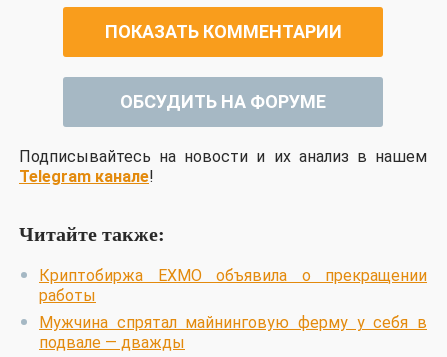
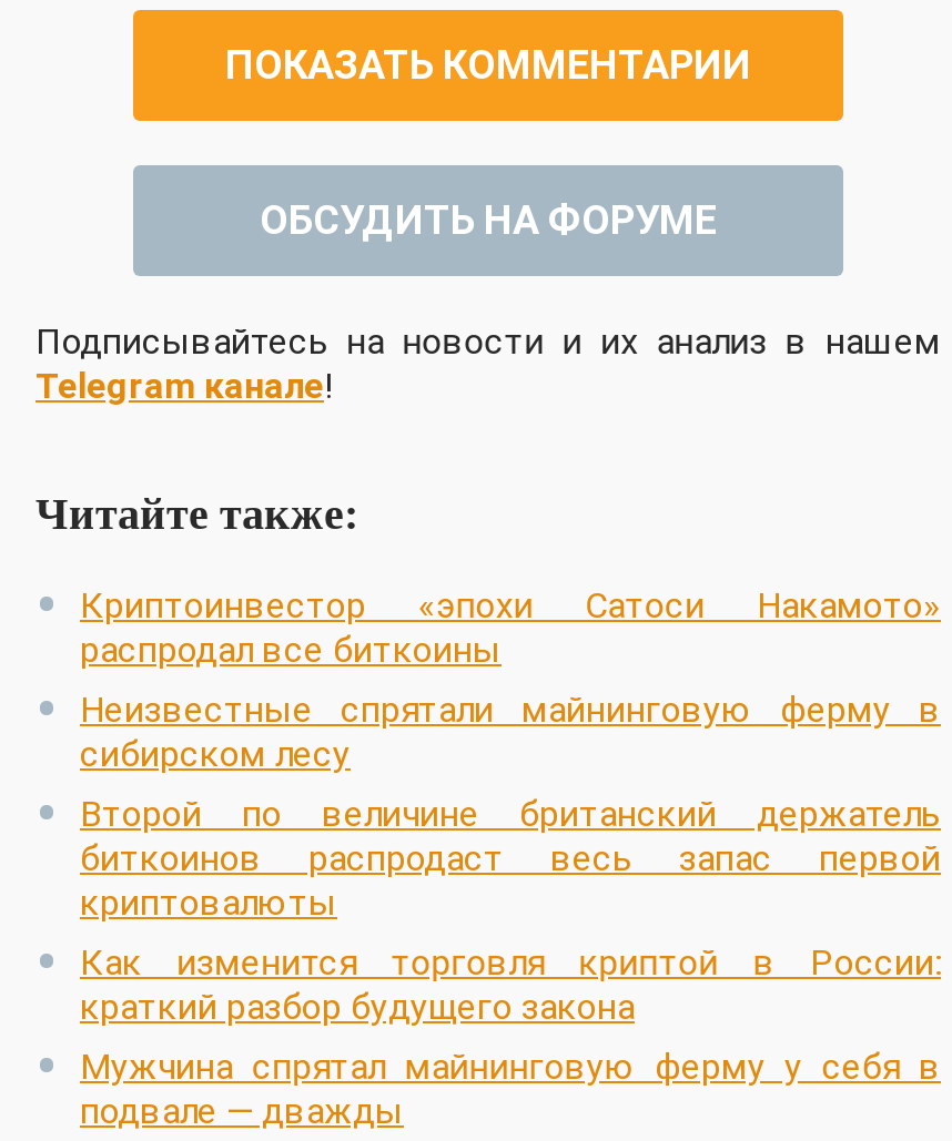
- Криптобиржа EXMO объявила о прекращении
- работы
+ Криптоинвестор «эпохи Сатоси Накамото»
+ распродал все биткоины
+ Неизвестные спрятали майнинговую ферму в
+ сибирском лесу
+ Второй по величине британский держатель
+ биткоинов распродаст весь запас первой
+ криптовалюты
+ Как изменится торговля криптой в России:
+ краткий разбор будущего закона
